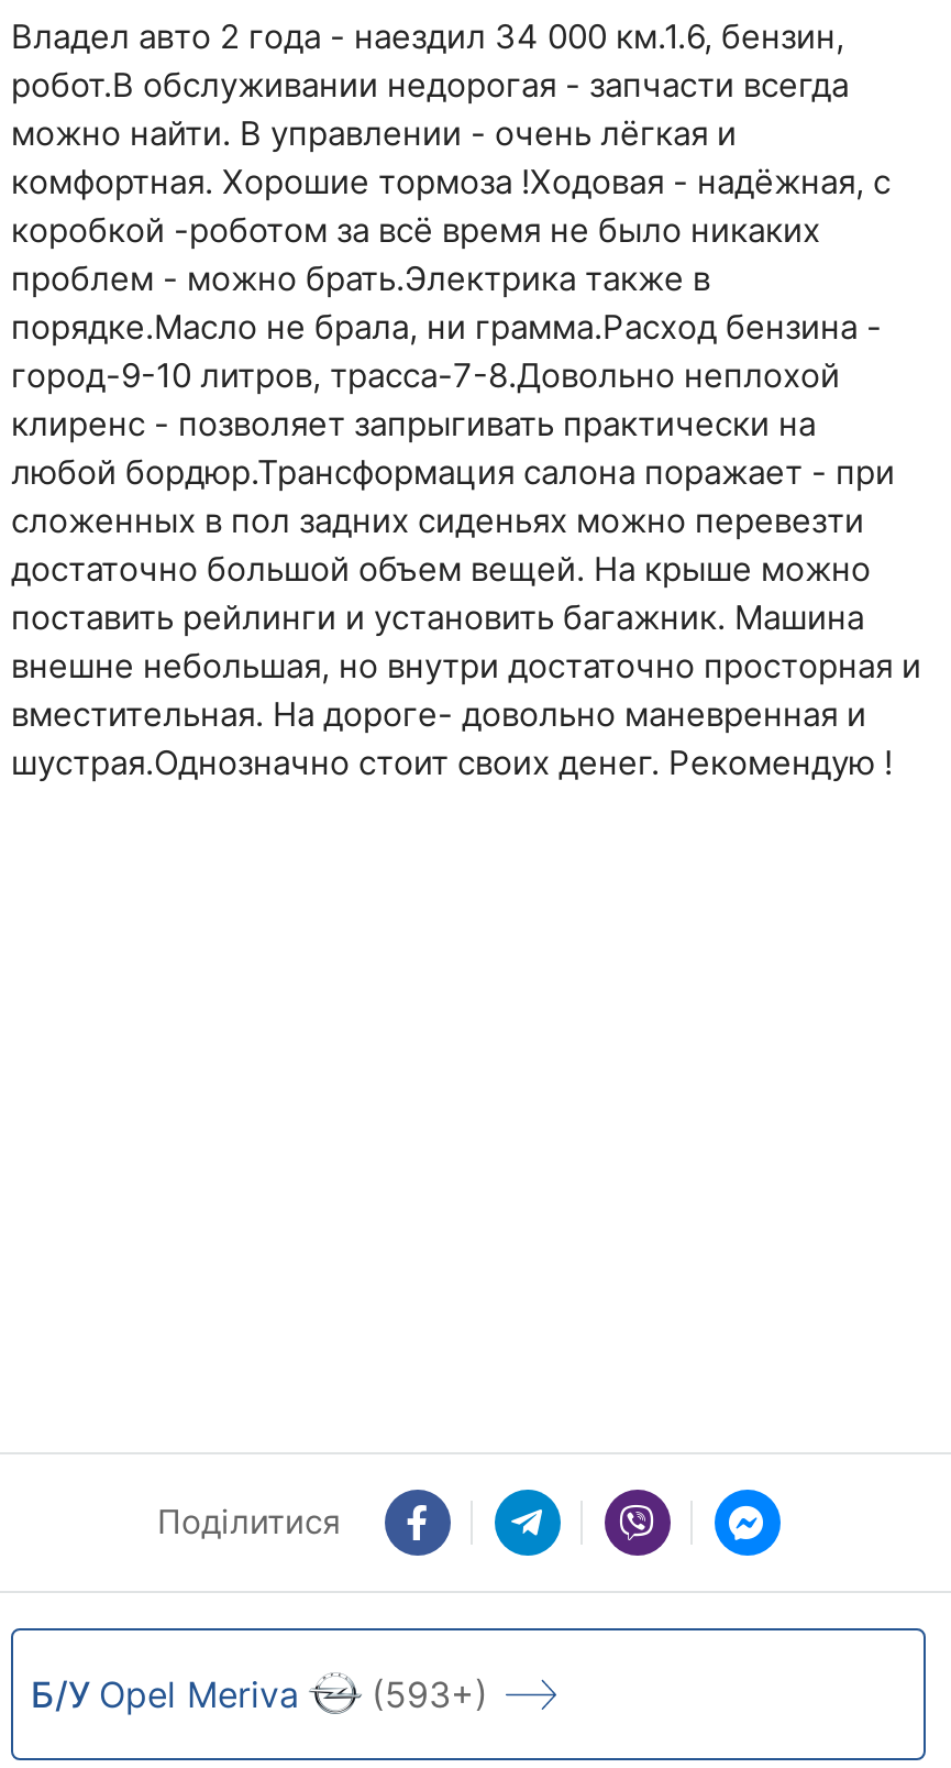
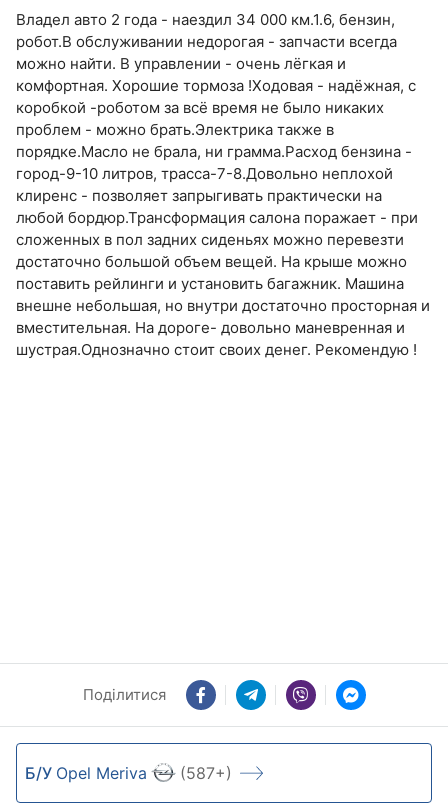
- Б/У Opel Meriva (593+)
+ Б/У Opel Meriva (587+)
